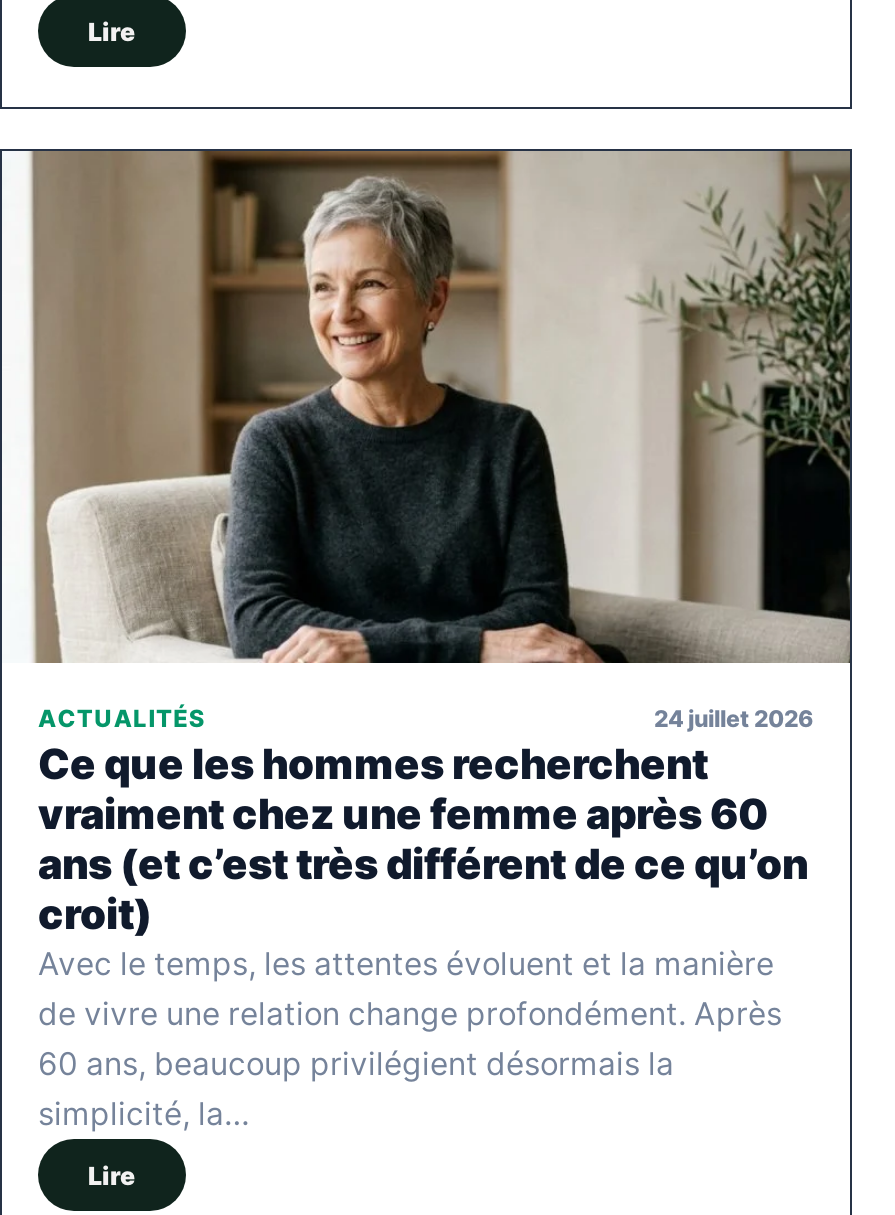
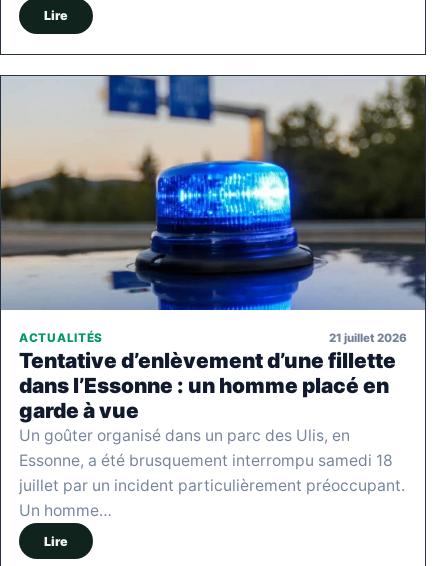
- [image]
- 24 juillet 2026
- Ce que les hommes recherchent
- vraiment chez une femme après 60
- ans (et c’est très différent de ce qu’on
- croit)
- Avec le temps, les attentes évoluent et la manière
- de vivre une relation change profondément. Après
- 60 ans, beaucoup privilégient désormais la
- simplicité, la…
+ [image]
+ 21 juillet 2026
+ Tentative d’enlèvement d’une fillette
+ dans l’Essonne : un homme placé en
+ garde à vue
+ Un goûter organisé dans un parc des Ulis, en
+ Essonne, a été brusquement interrompu samedi 18
+ juillet par un incident particulièrement préoccupant.
+ Un homme…
